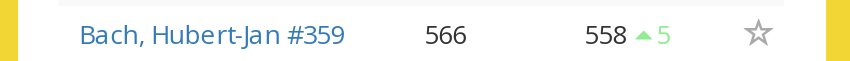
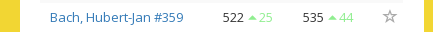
- 566
- 558
- 5
+ 522
+ 25
+ 535
+ 44
